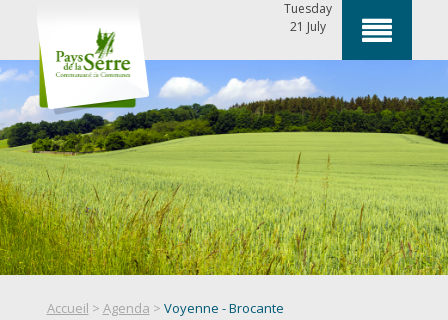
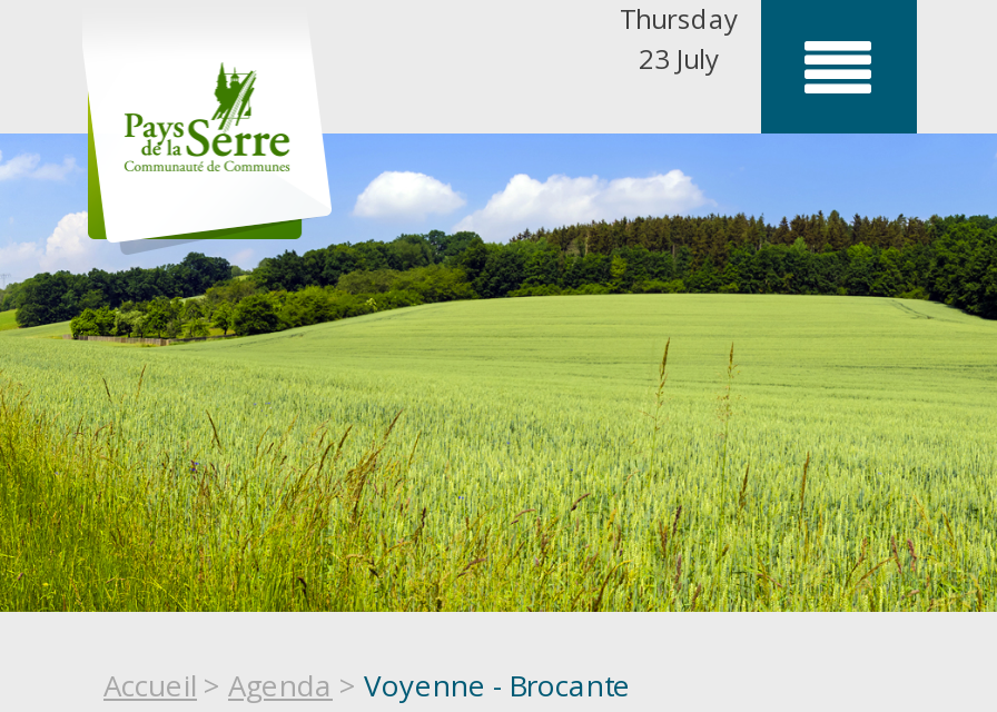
- Tuesday
- 21 July
+ Thursday
+ 23 July
